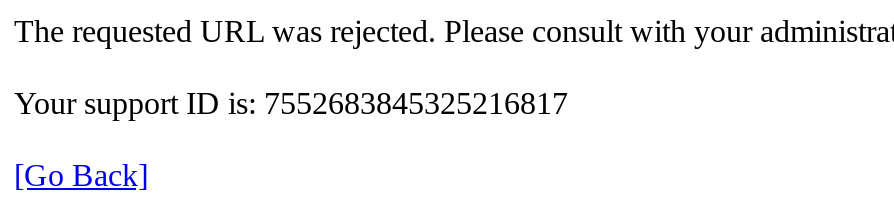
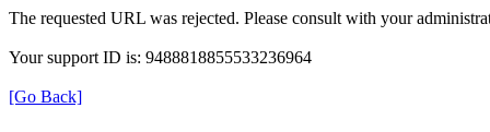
- Your support ID is: 7552683845325216817
+ Your support ID is: 9488818855533236964
